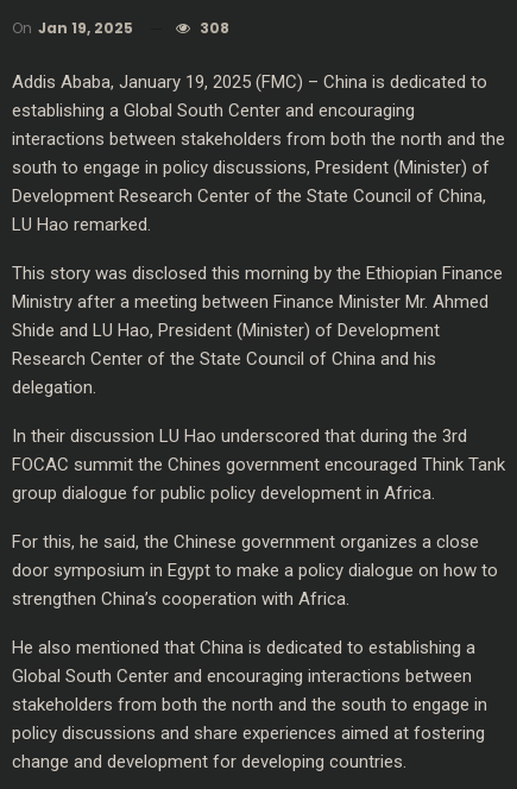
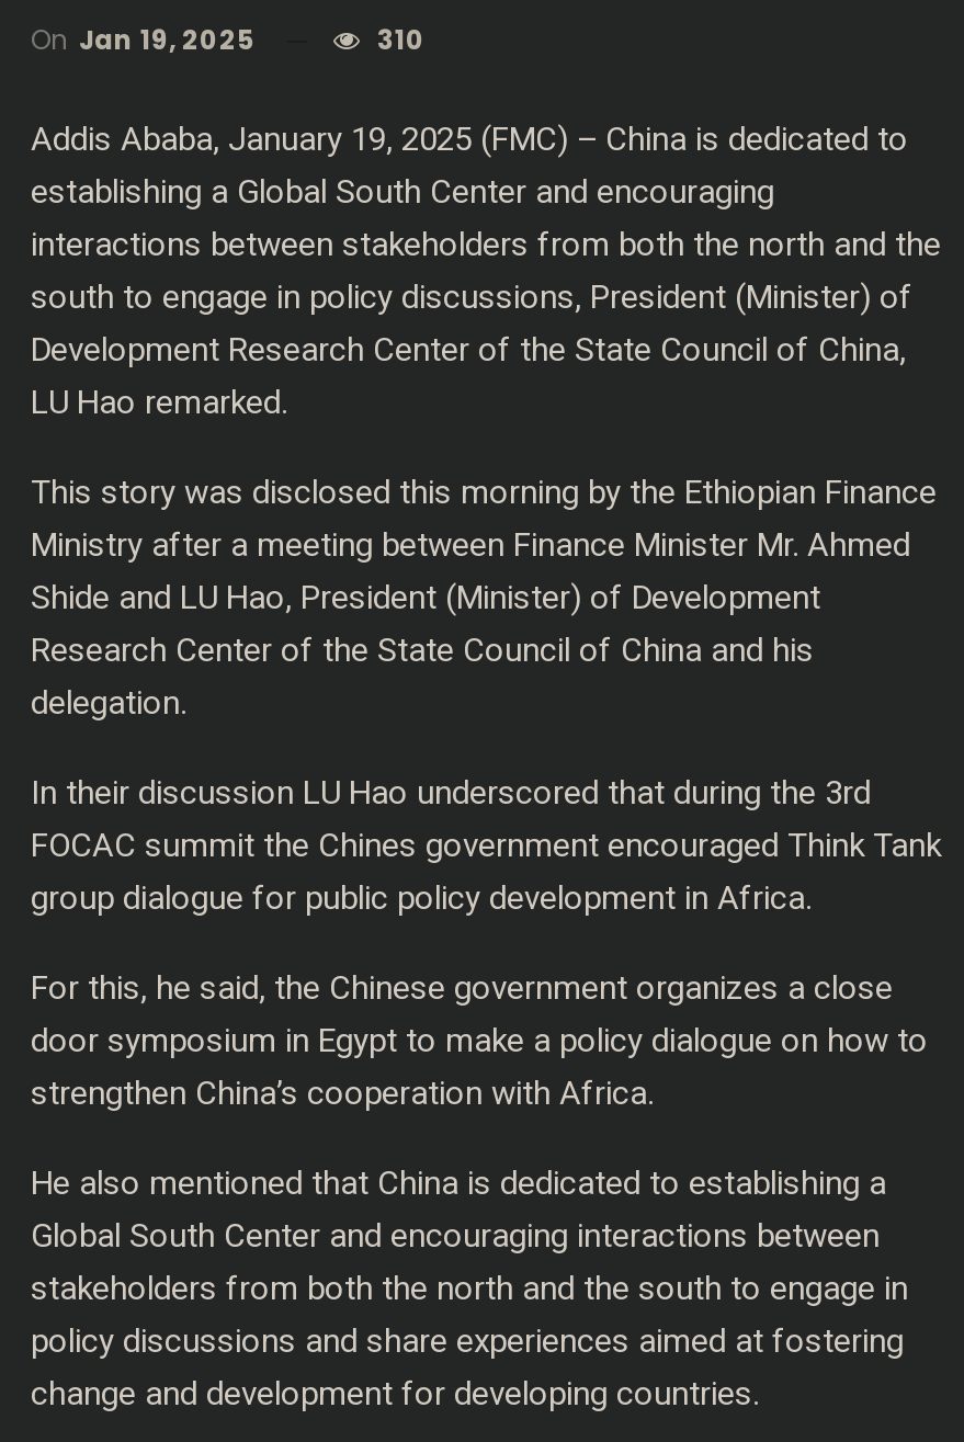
- 308
+ 310
